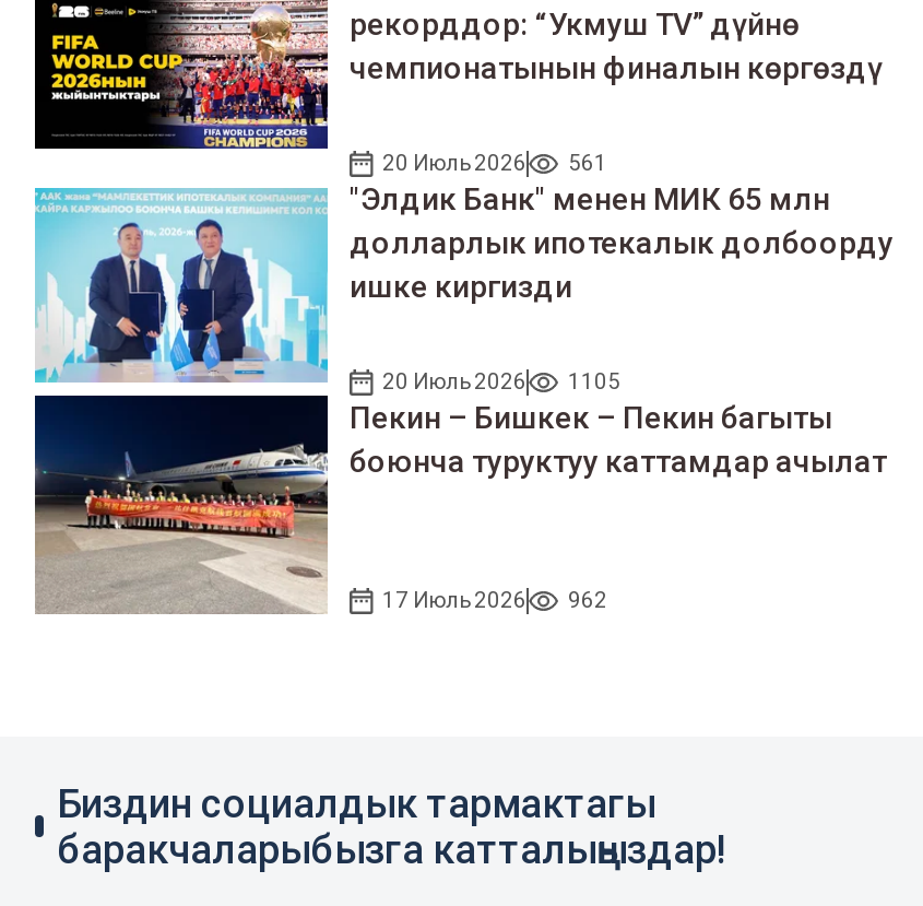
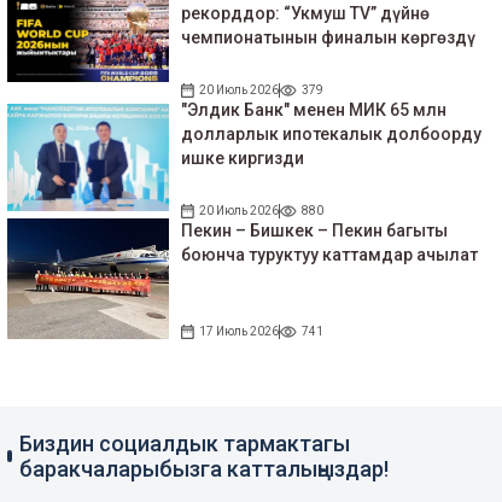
- 20 Июль 2026 561
+ 20 Июль 2026 379

- 20 Июль 2026 1105
+ 20 Июль 2026 880

- 17 Июль 2026 962
+ 17 Июль 2026 741
